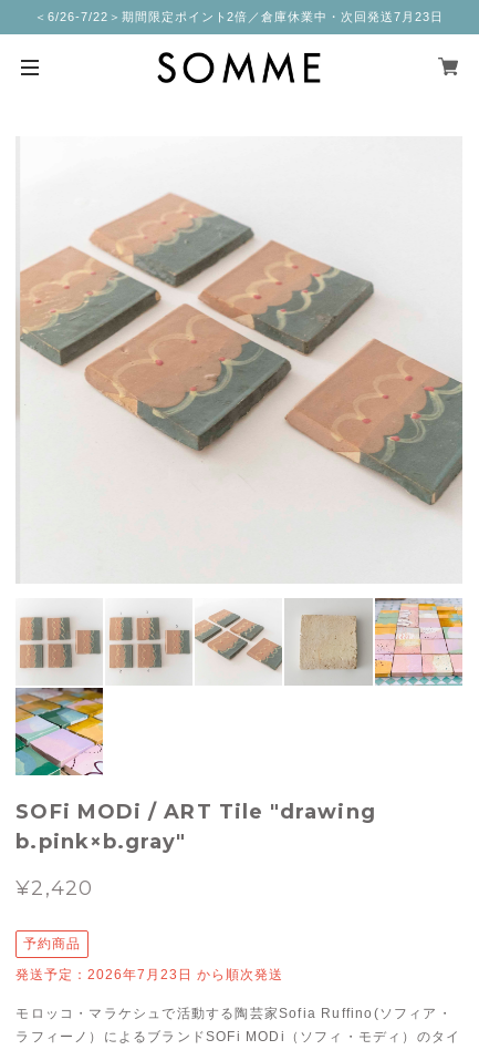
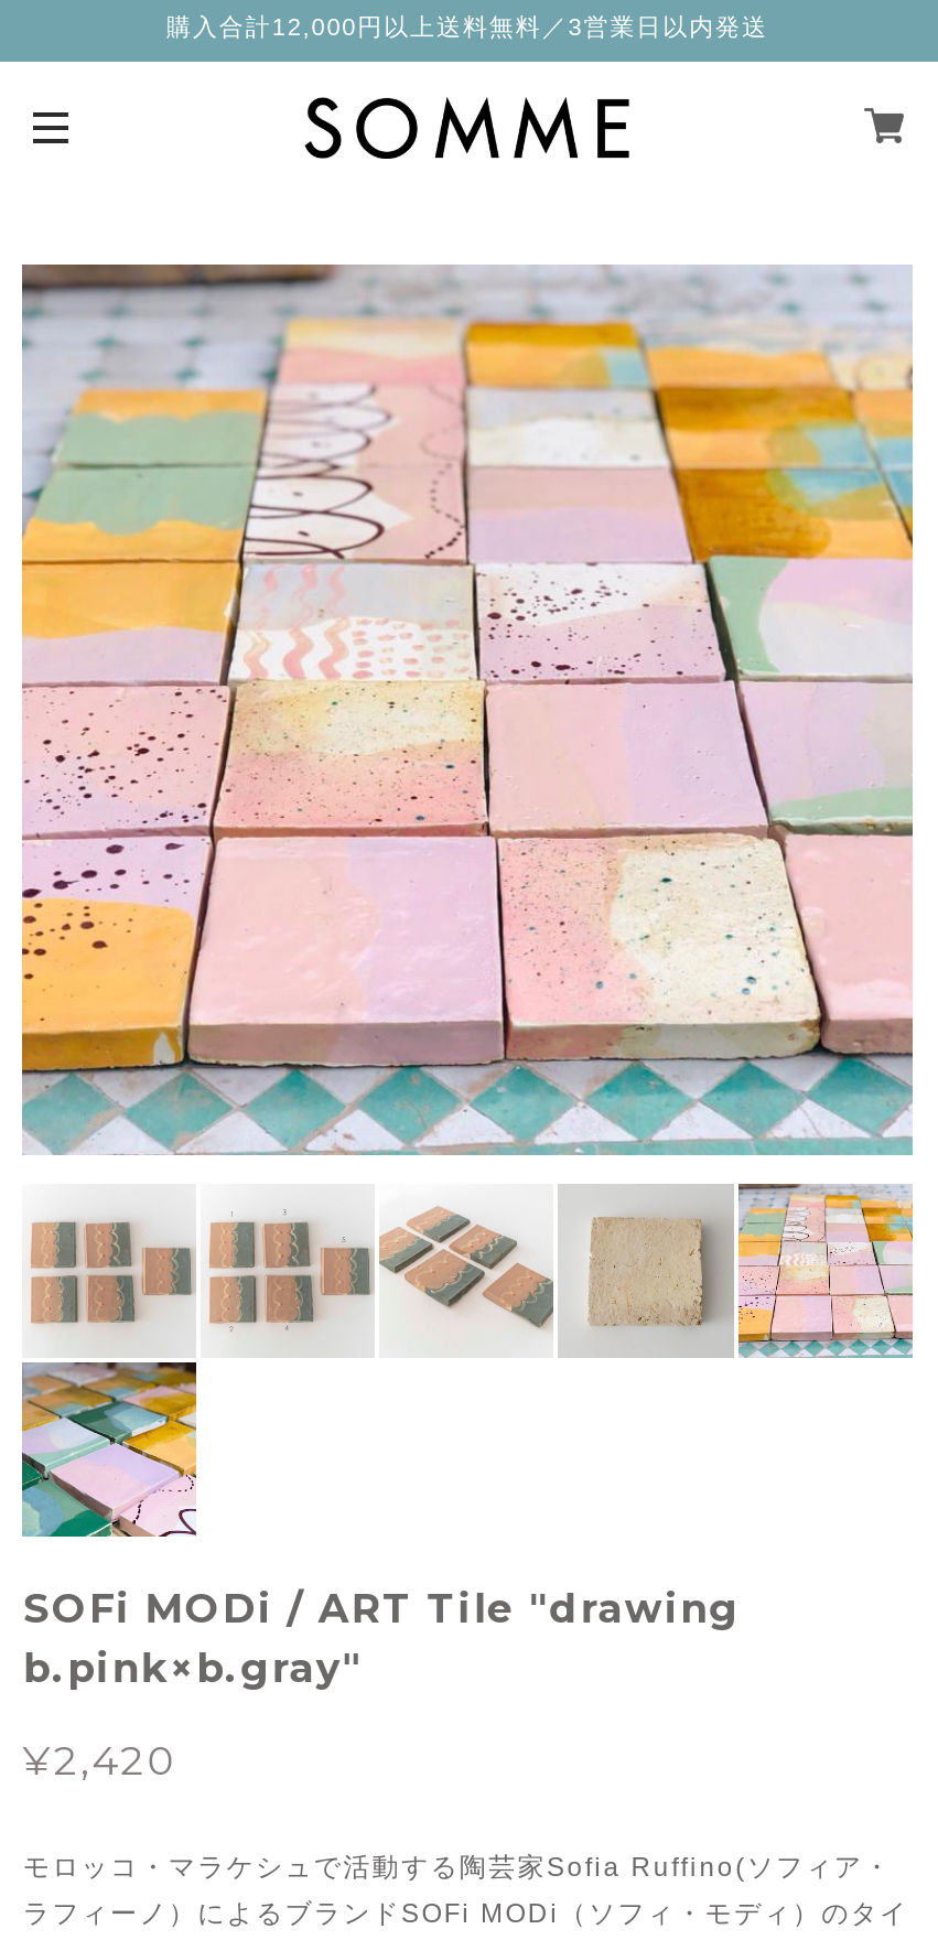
- ＜6/26-7/22＞期間限定ポイント2倍／倉庫休業中・次回発送7月23日
+ 購入合計12,000円以上送料無料／3営業日以内発送

- [image]
+ [image]

- 予約商品
- 発送予定：2026年7月23日 から順次発送
